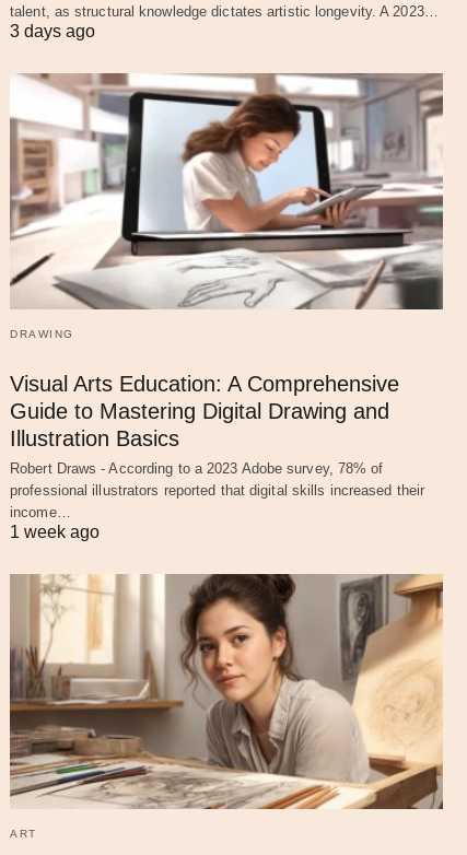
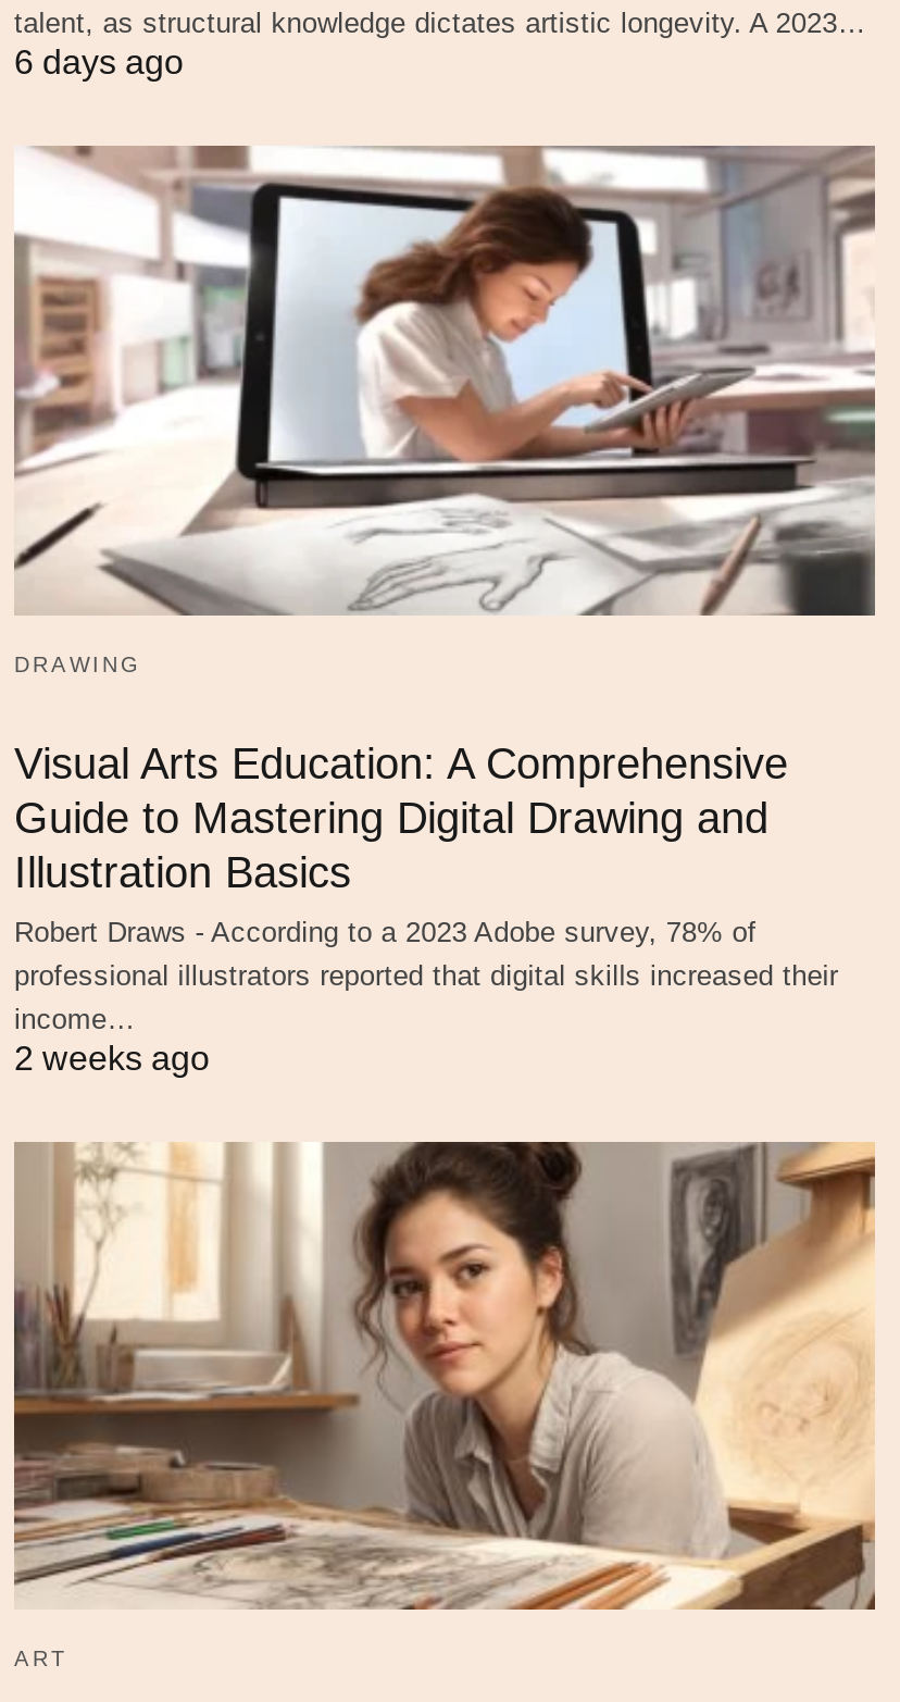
- 3 days ago
+ 6 days ago

- 1 week ago
+ 2 weeks ago
